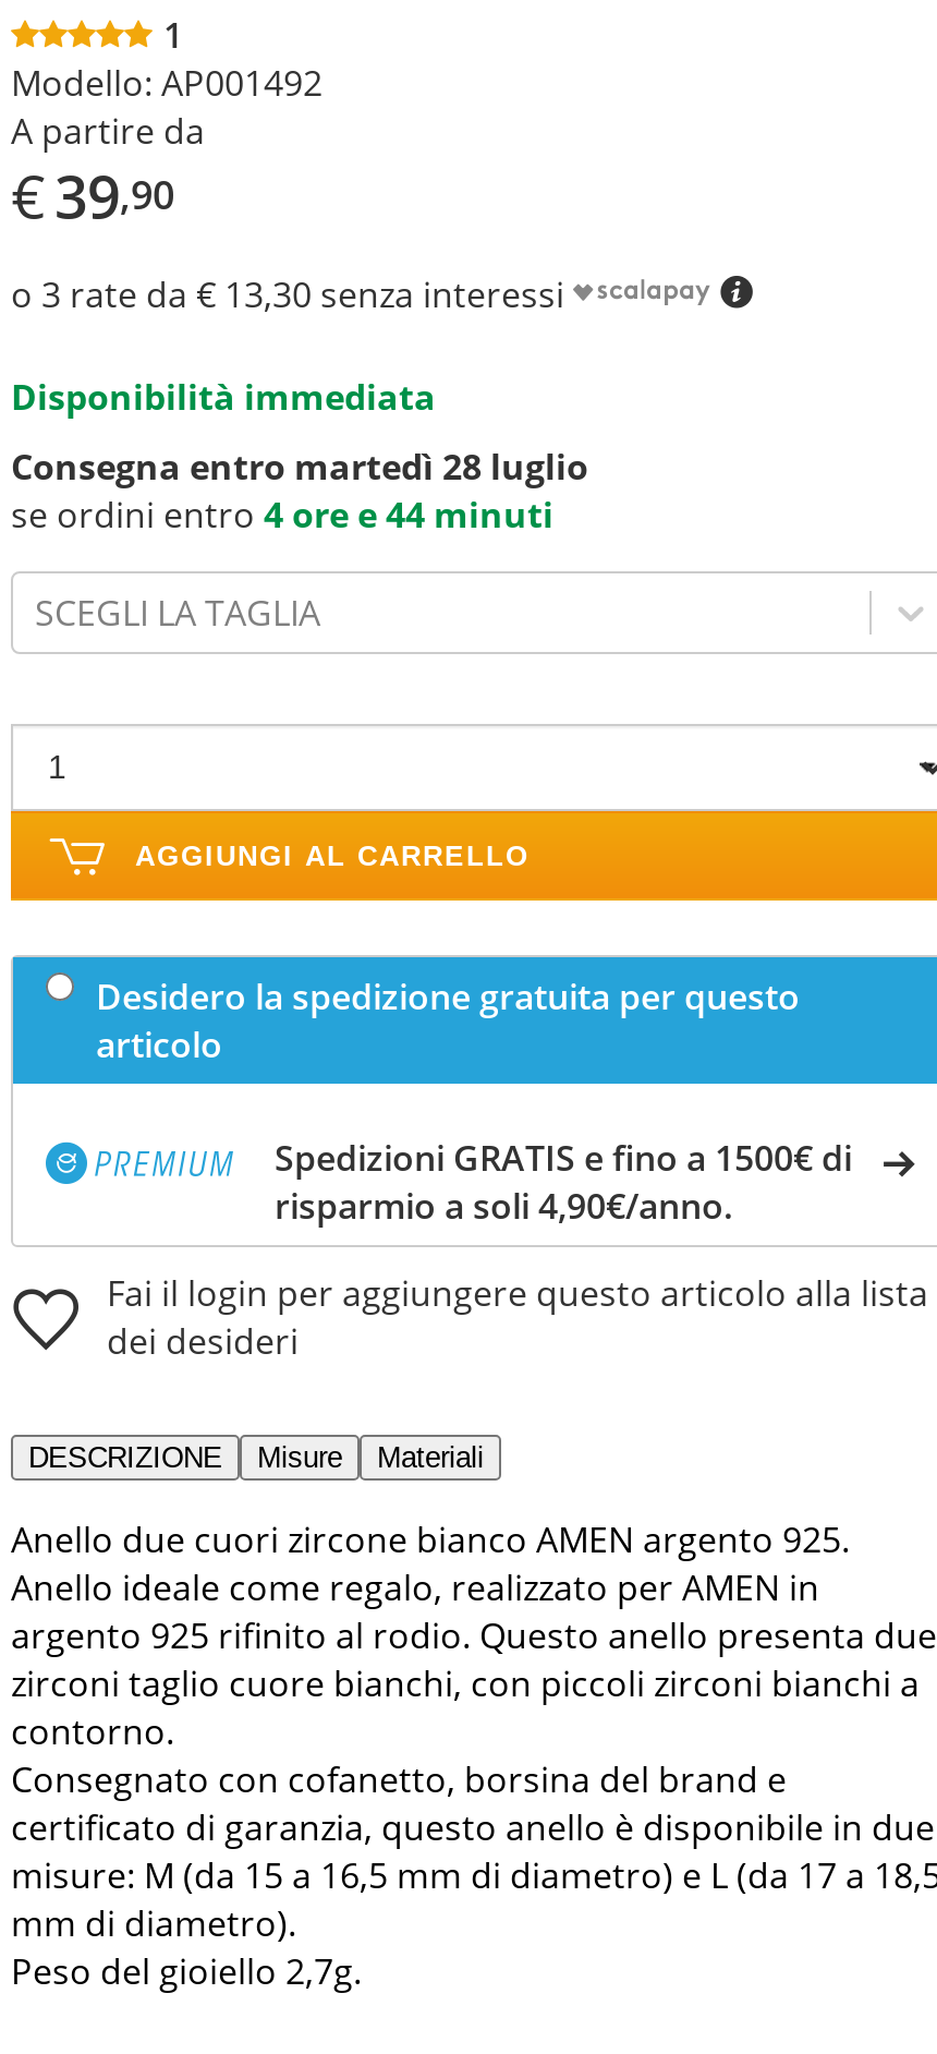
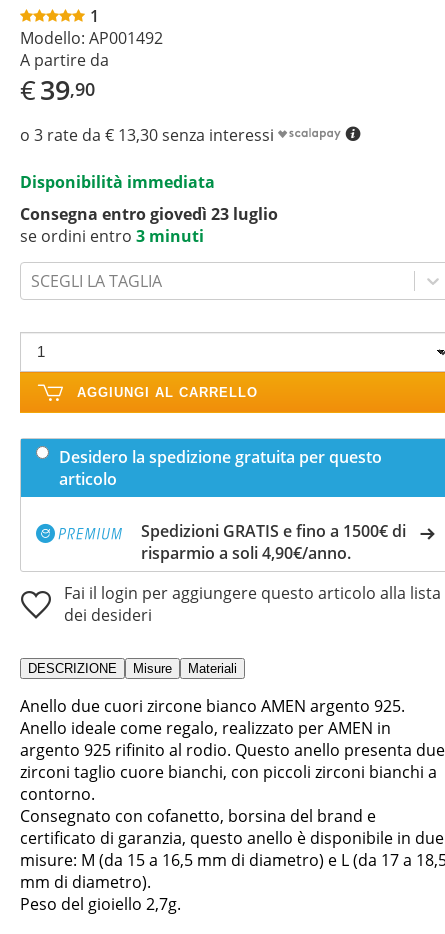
- Consegna entro martedì 28 luglio
- se ordini entro 4 ore e 44 minuti
+ Consegna entro giovedì 23 luglio
+ se ordini entro 3 minuti
